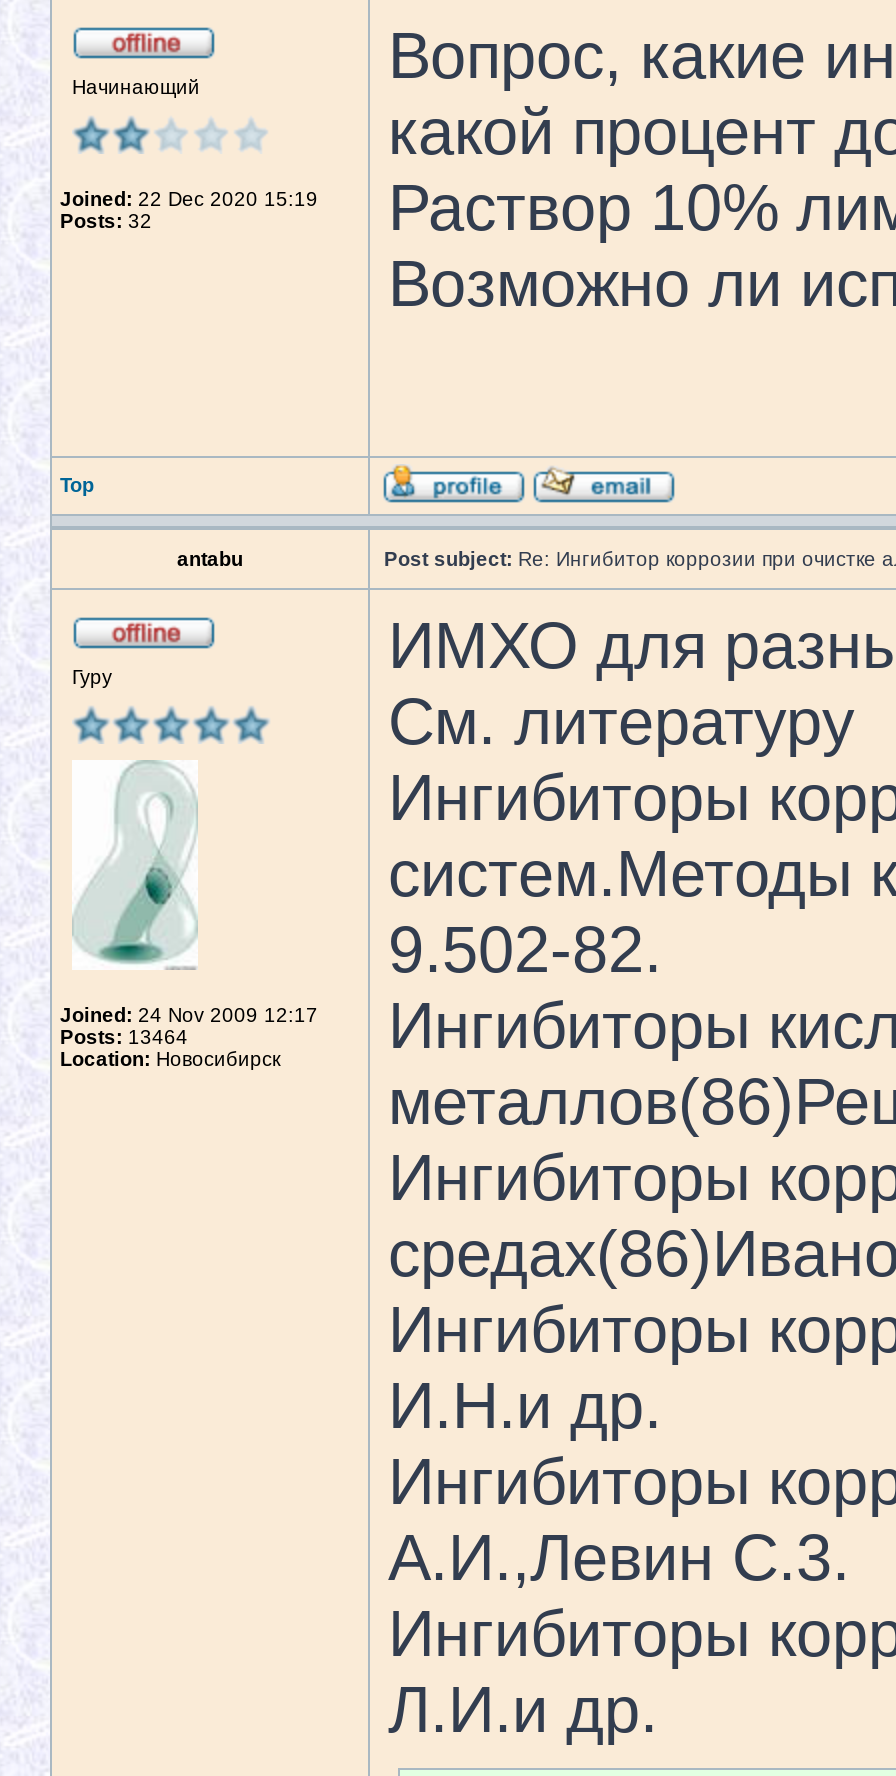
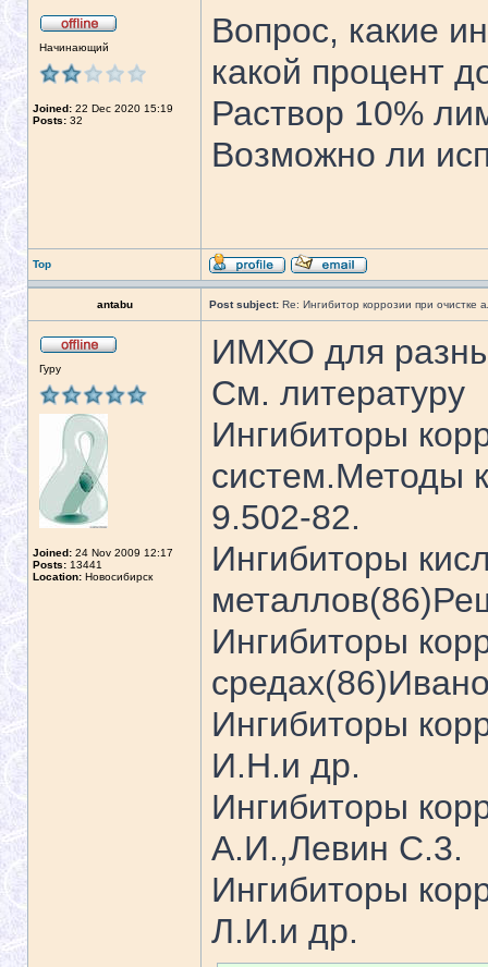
- Posts: 13464
+ Posts: 13441
